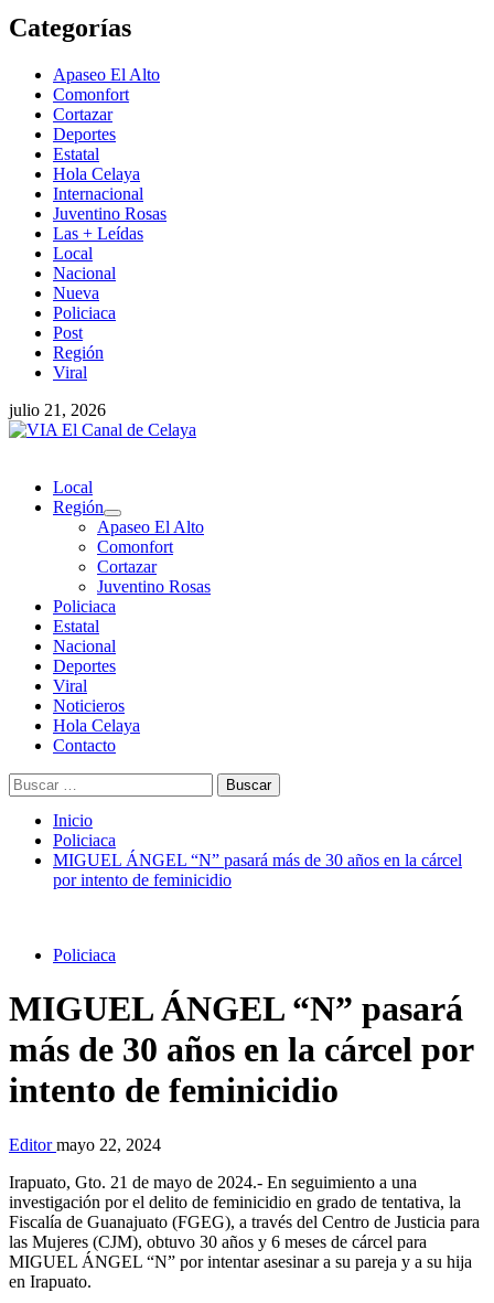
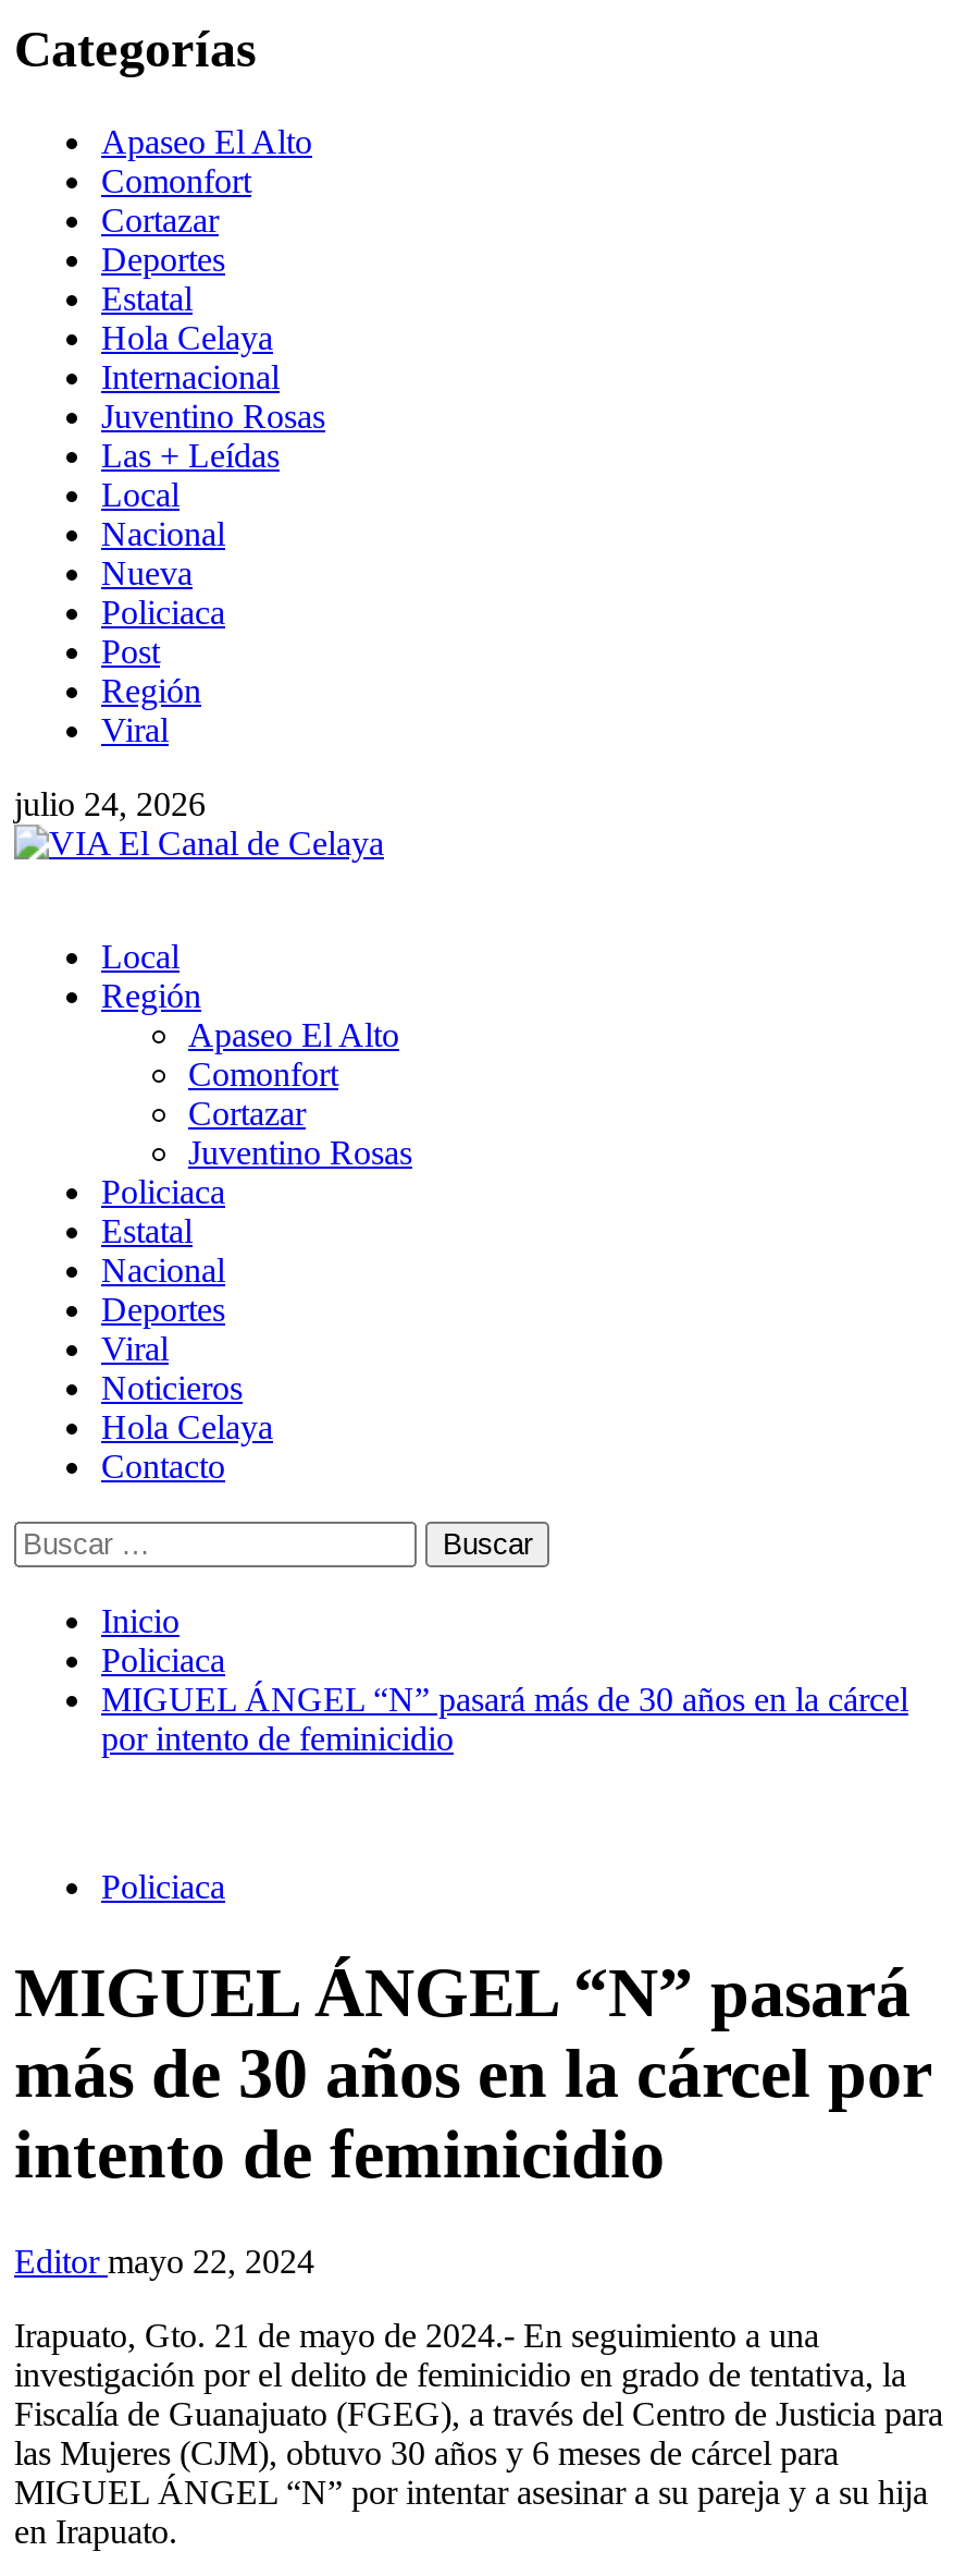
- julio 21, 2026
+ julio 24, 2026
